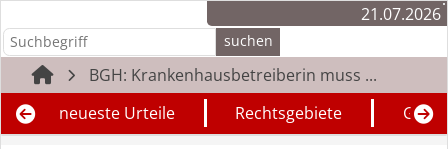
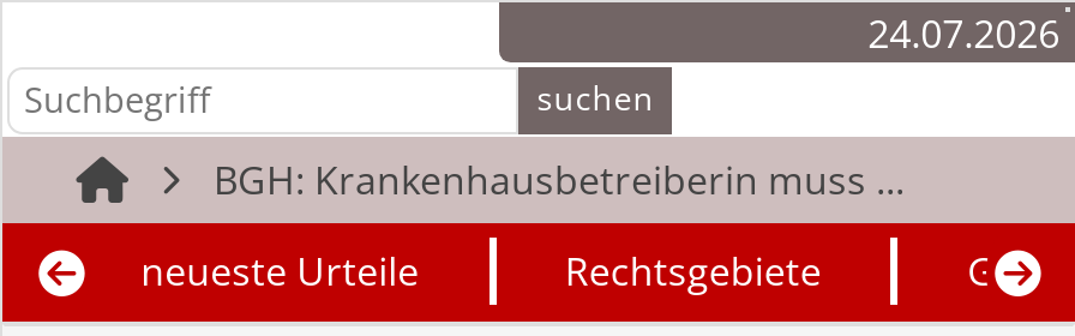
- 21.07.2026
+ 24.07.2026
